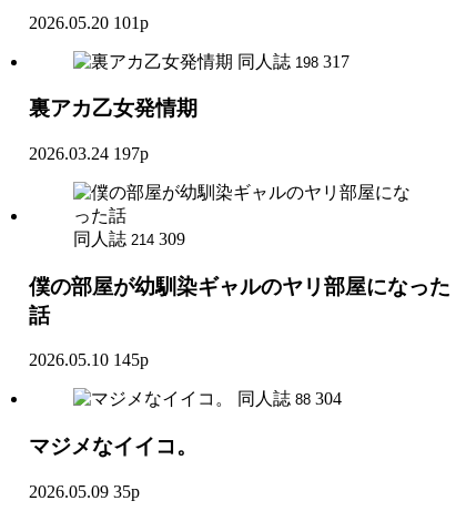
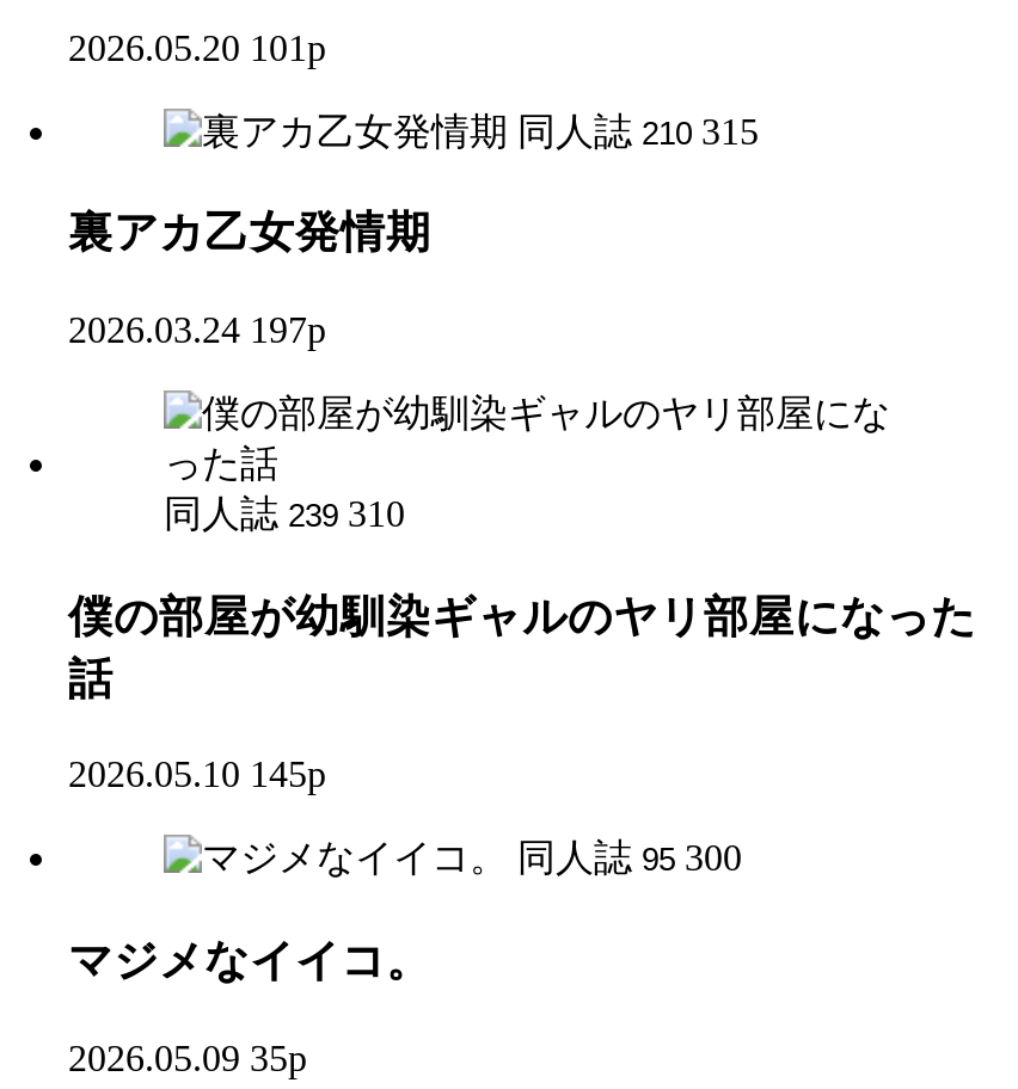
- 同人誌 198 317
+ 同人誌 210 315

- 同人誌 214 309
+ 同人誌 239 310

- 同人誌 88 304
+ 同人誌 95 300
